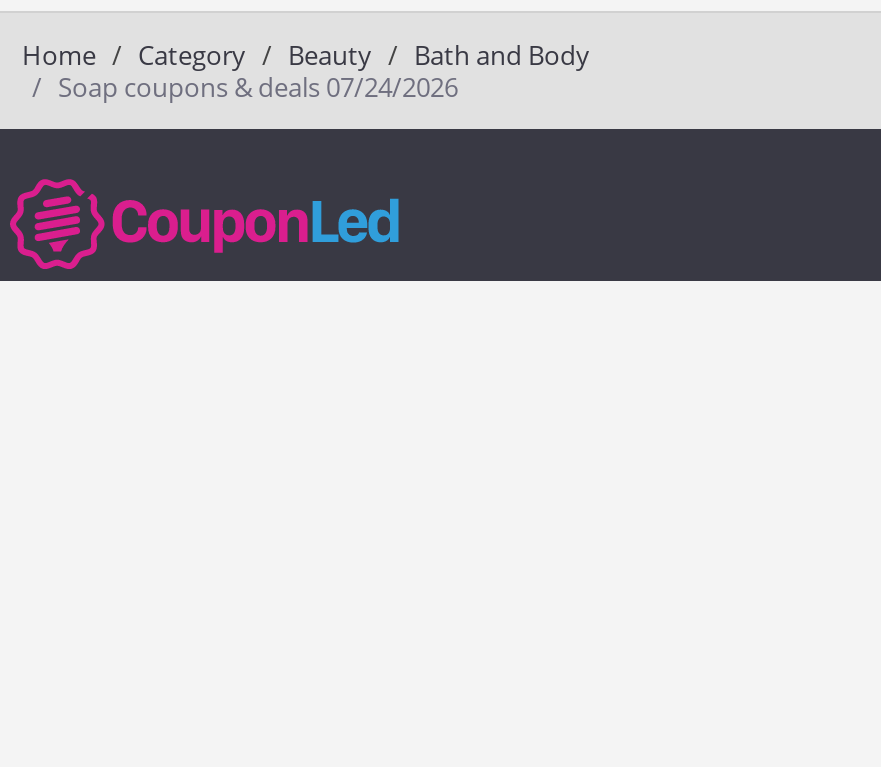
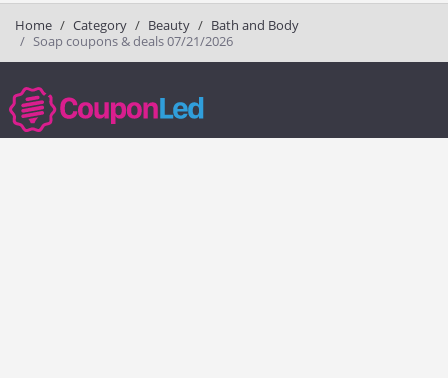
- Soap coupons & deals 07/24/2026
+ Soap coupons & deals 07/21/2026
